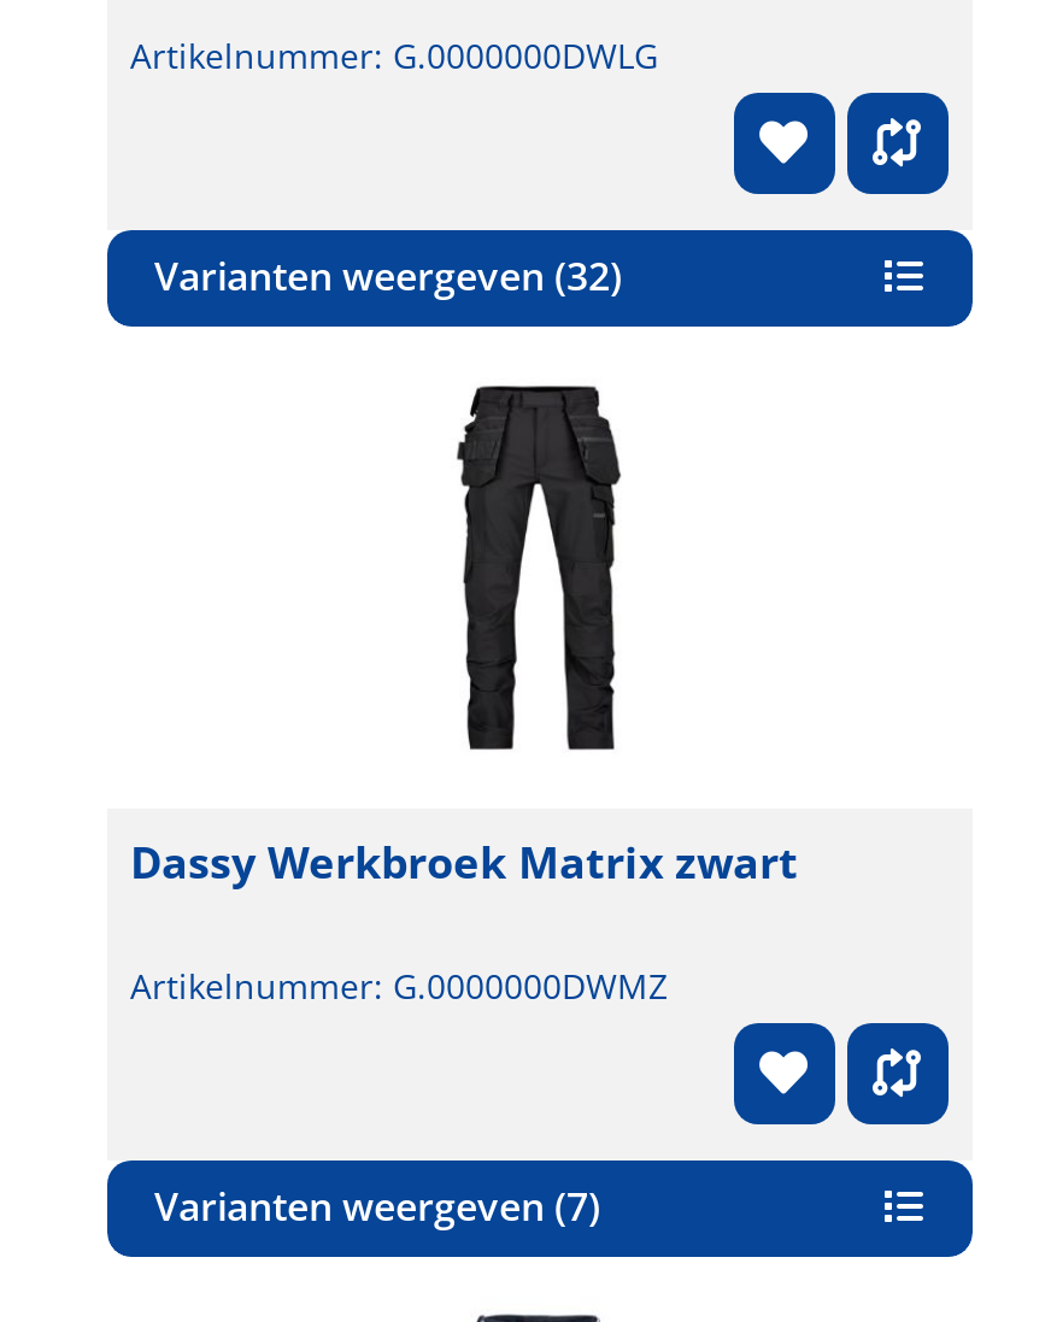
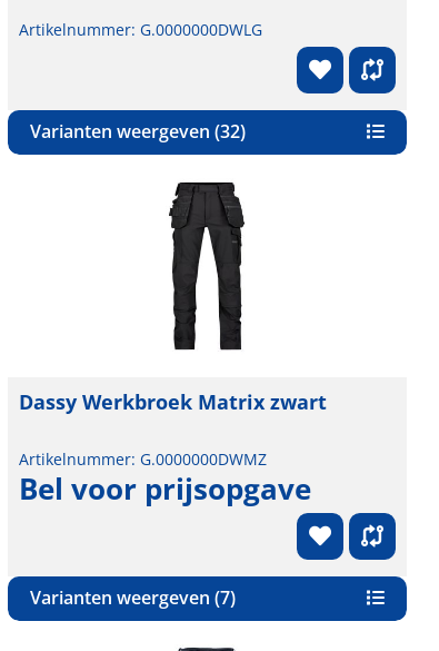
+ Bel voor prijsopgave
